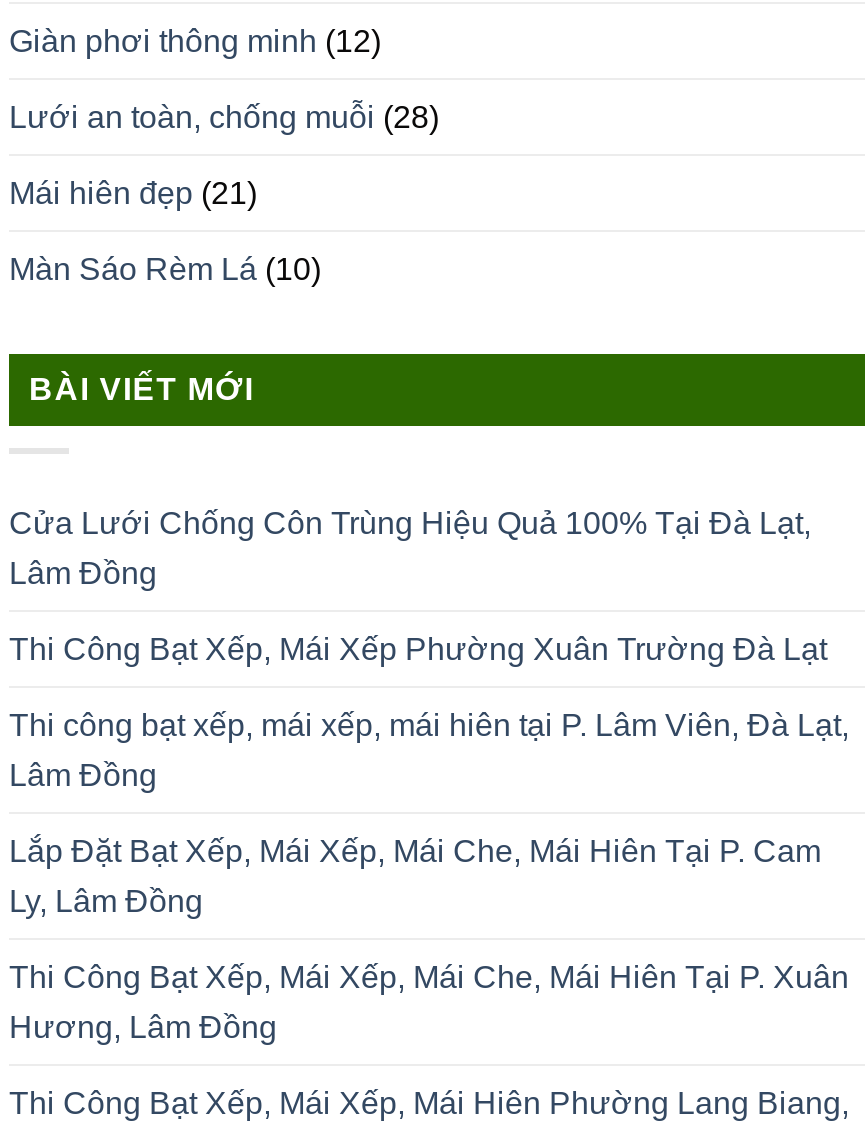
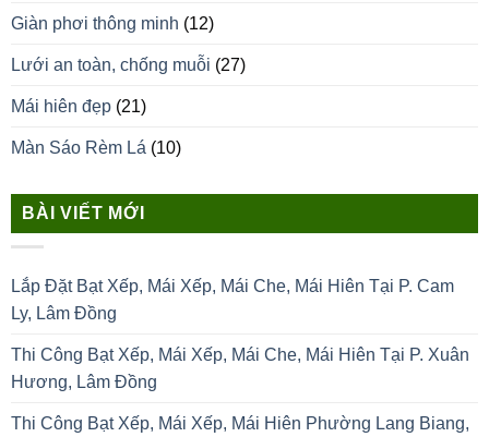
- Lưới an toàn, chống muỗi (28)
+ Lưới an toàn, chống muỗi (27)

- Cửa Lưới Chống Côn Trùng Hiệu Quả 100% Tại Đà Lạt,
- Lâm Đồng
- Thi Công Bạt Xếp, Mái Xếp Phường Xuân Trường Đà Lạt
- Thi công bạt xếp, mái xếp, mái hiên tại P. Lâm Viên, Đà Lạt,
- Lâm Đồng
